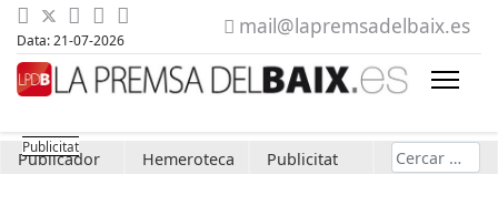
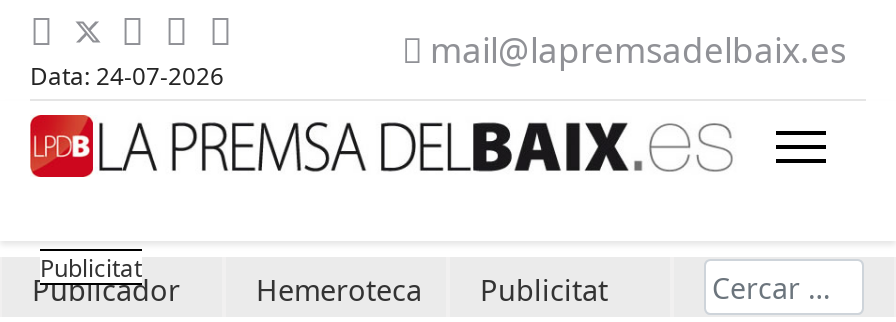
- Data: 21-07-2026
+ Data: 24-07-2026
